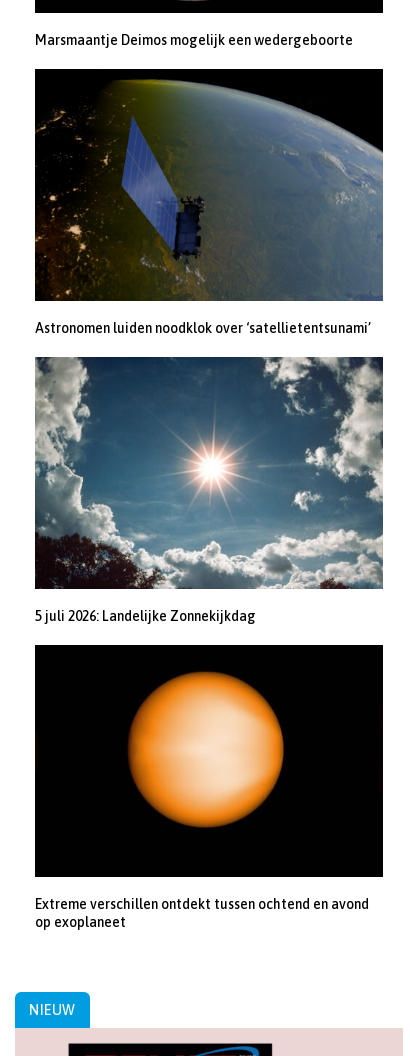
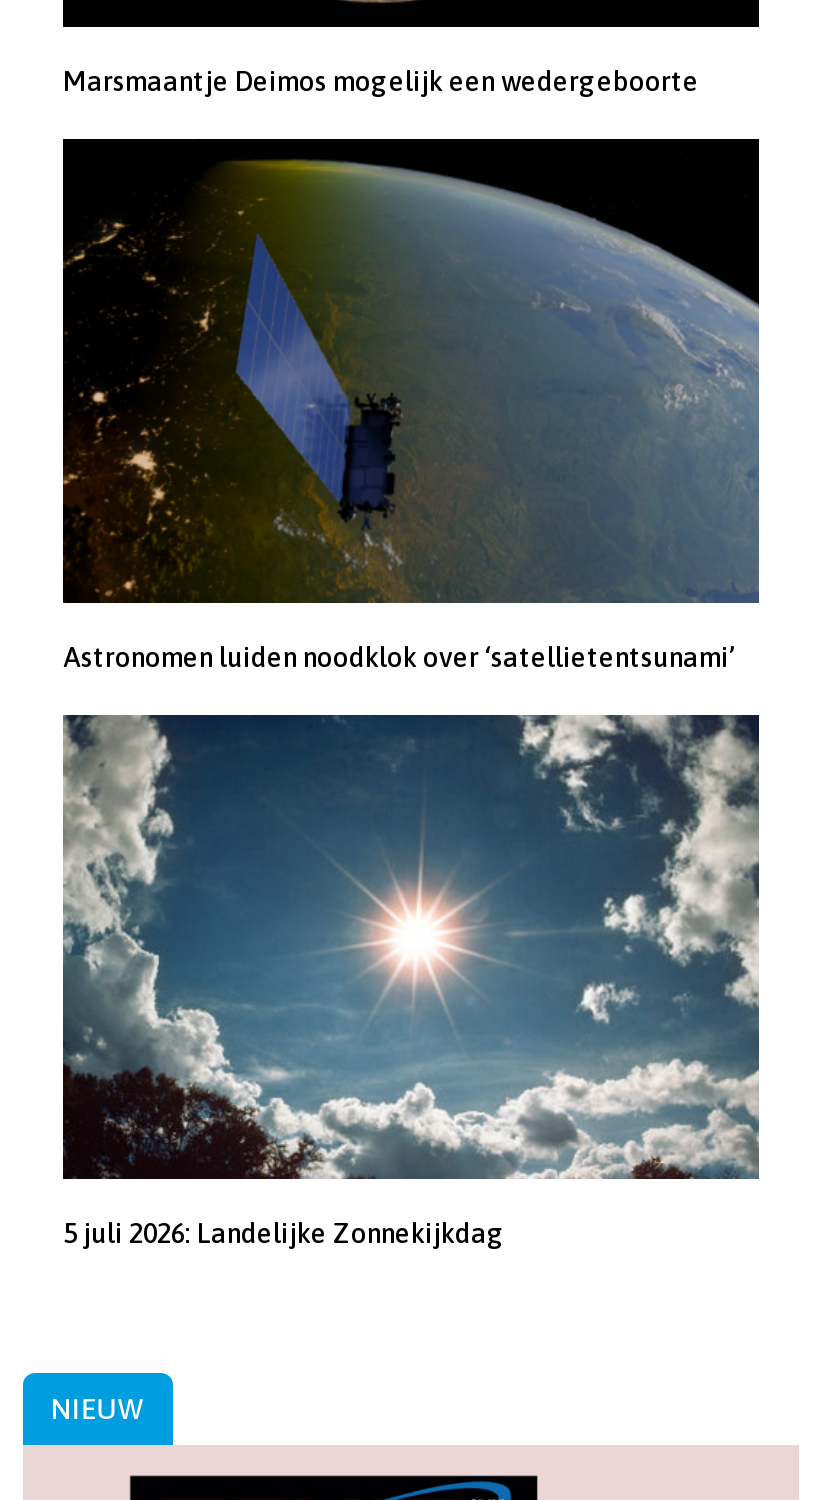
- [image]
- Extreme verschillen ontdekt tussen ochtend en avond
- op exoplaneet
